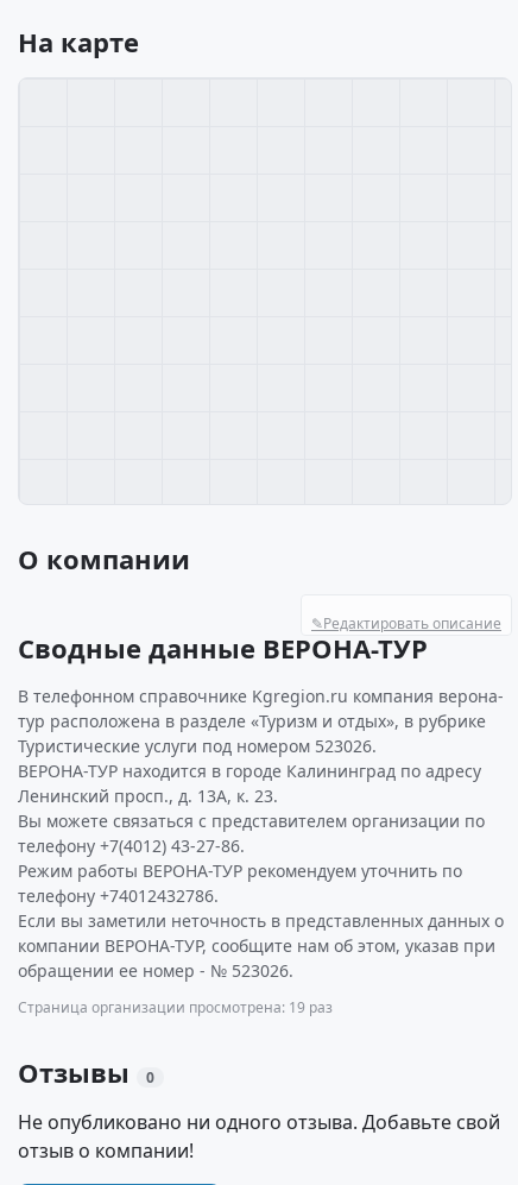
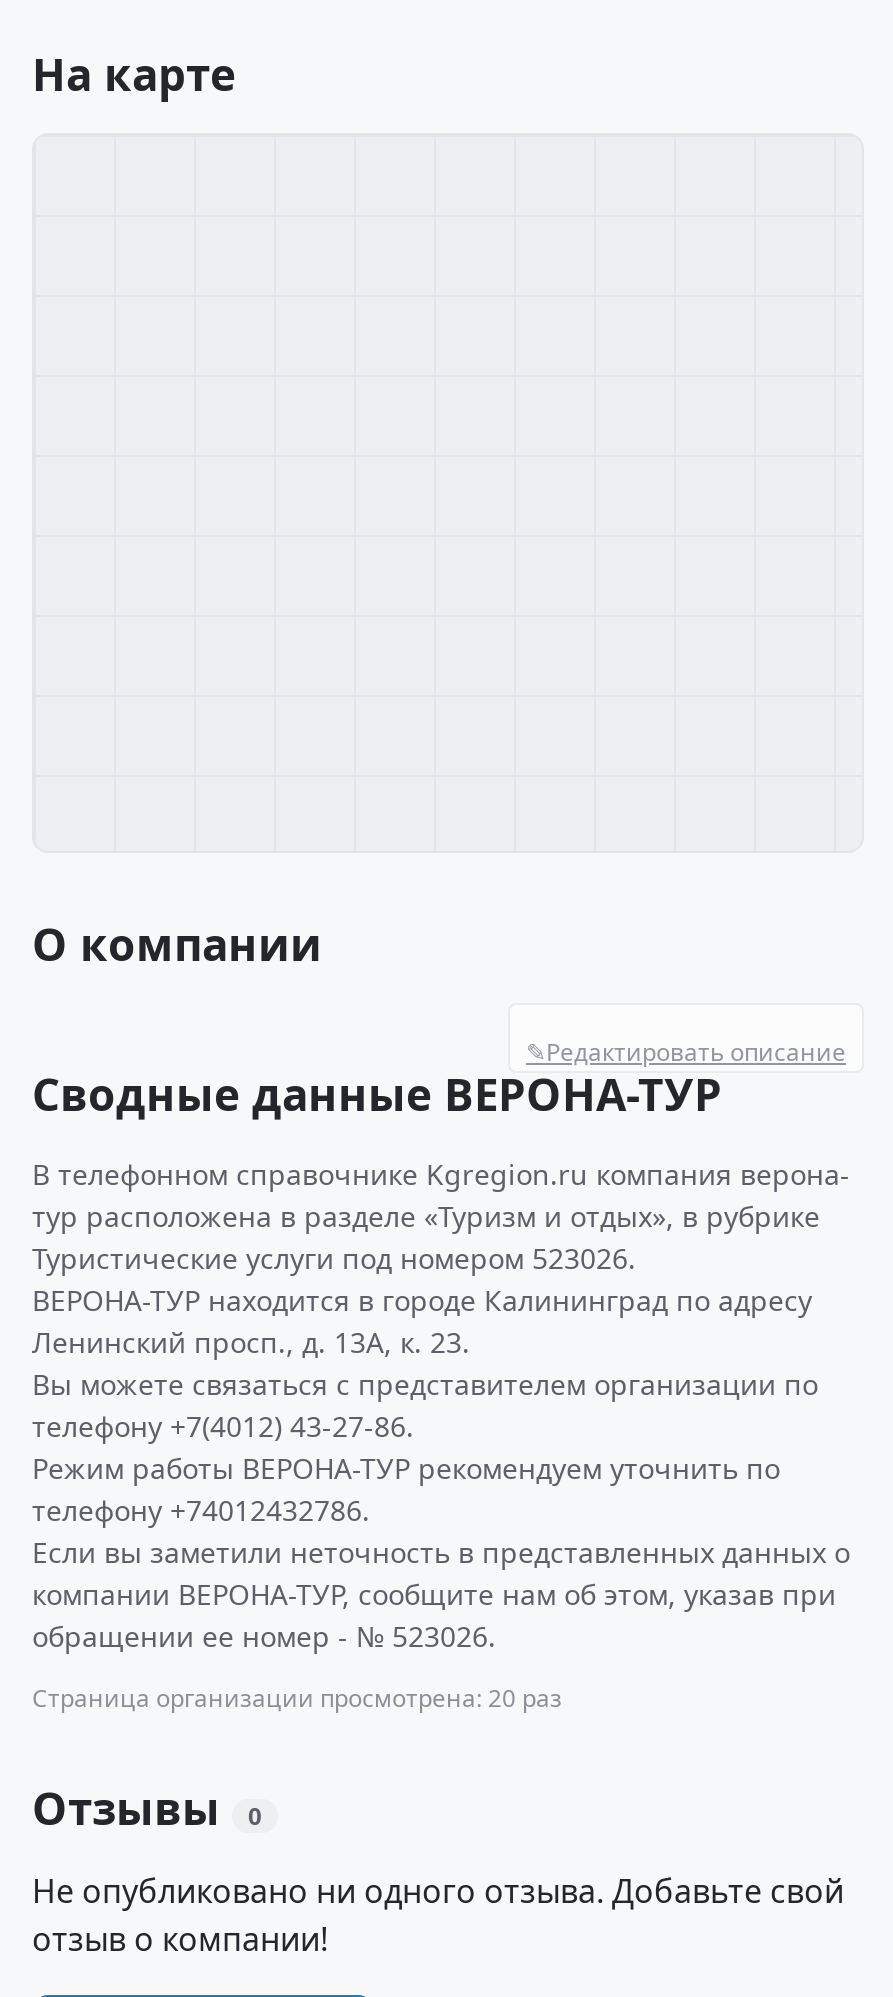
- Страница организации просмотрена: 19 раз
+ Страница организации просмотрена: 20 раз
